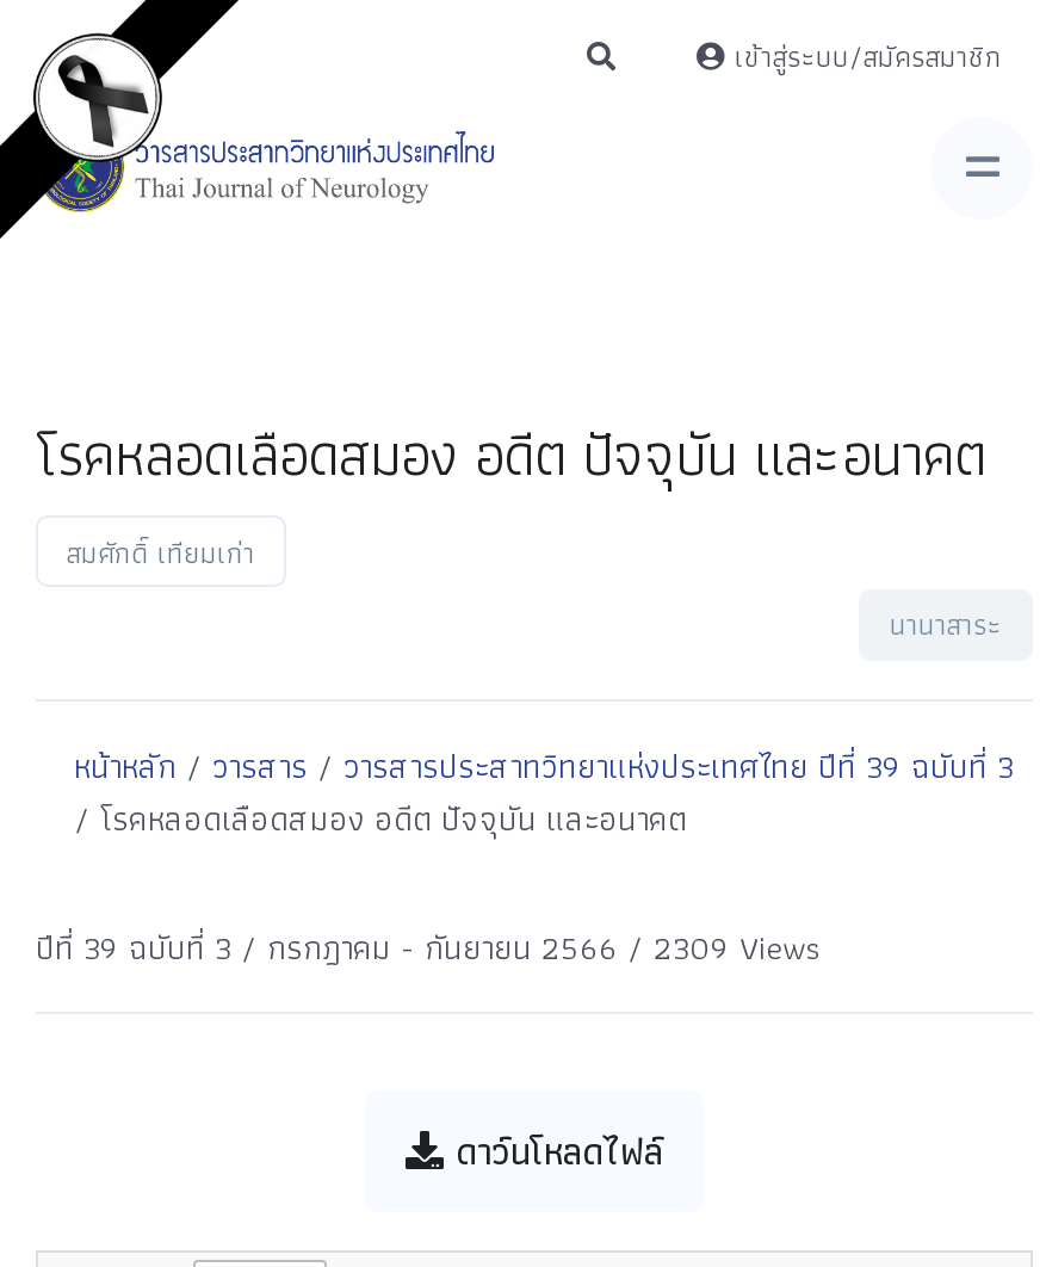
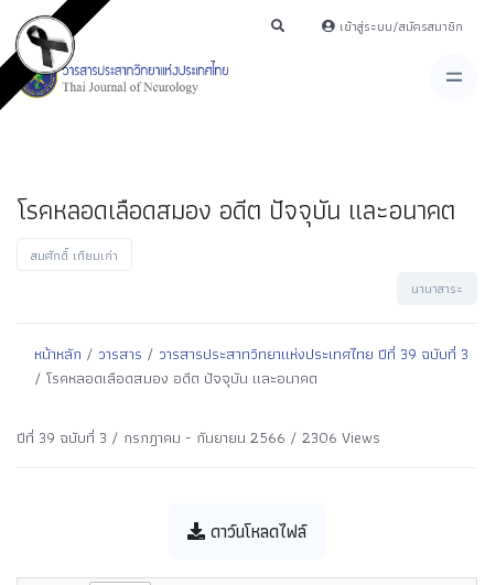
- ปีที่ 39 ฉบับที่ 3 / กรกฎาคม - กันยายน 2566 / 2309 Views
+ ปีที่ 39 ฉบับที่ 3 / กรกฎาคม - กันยายน 2566 / 2306 Views
